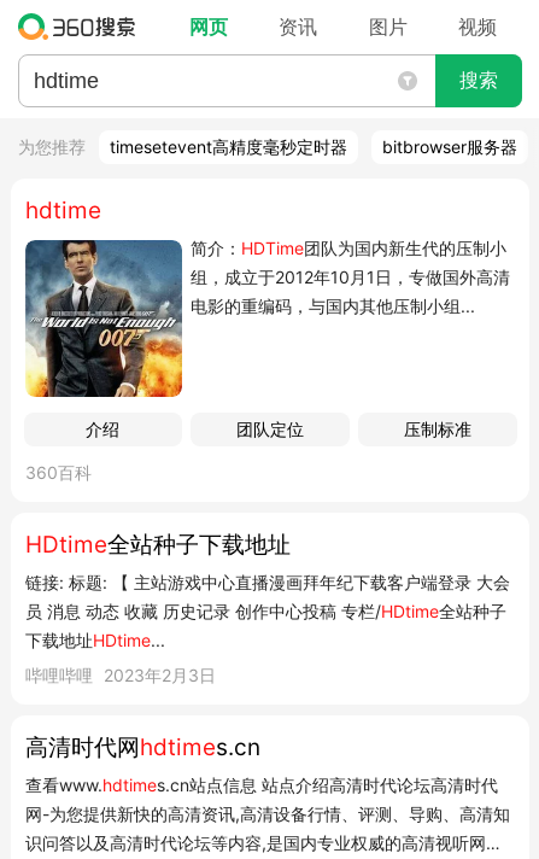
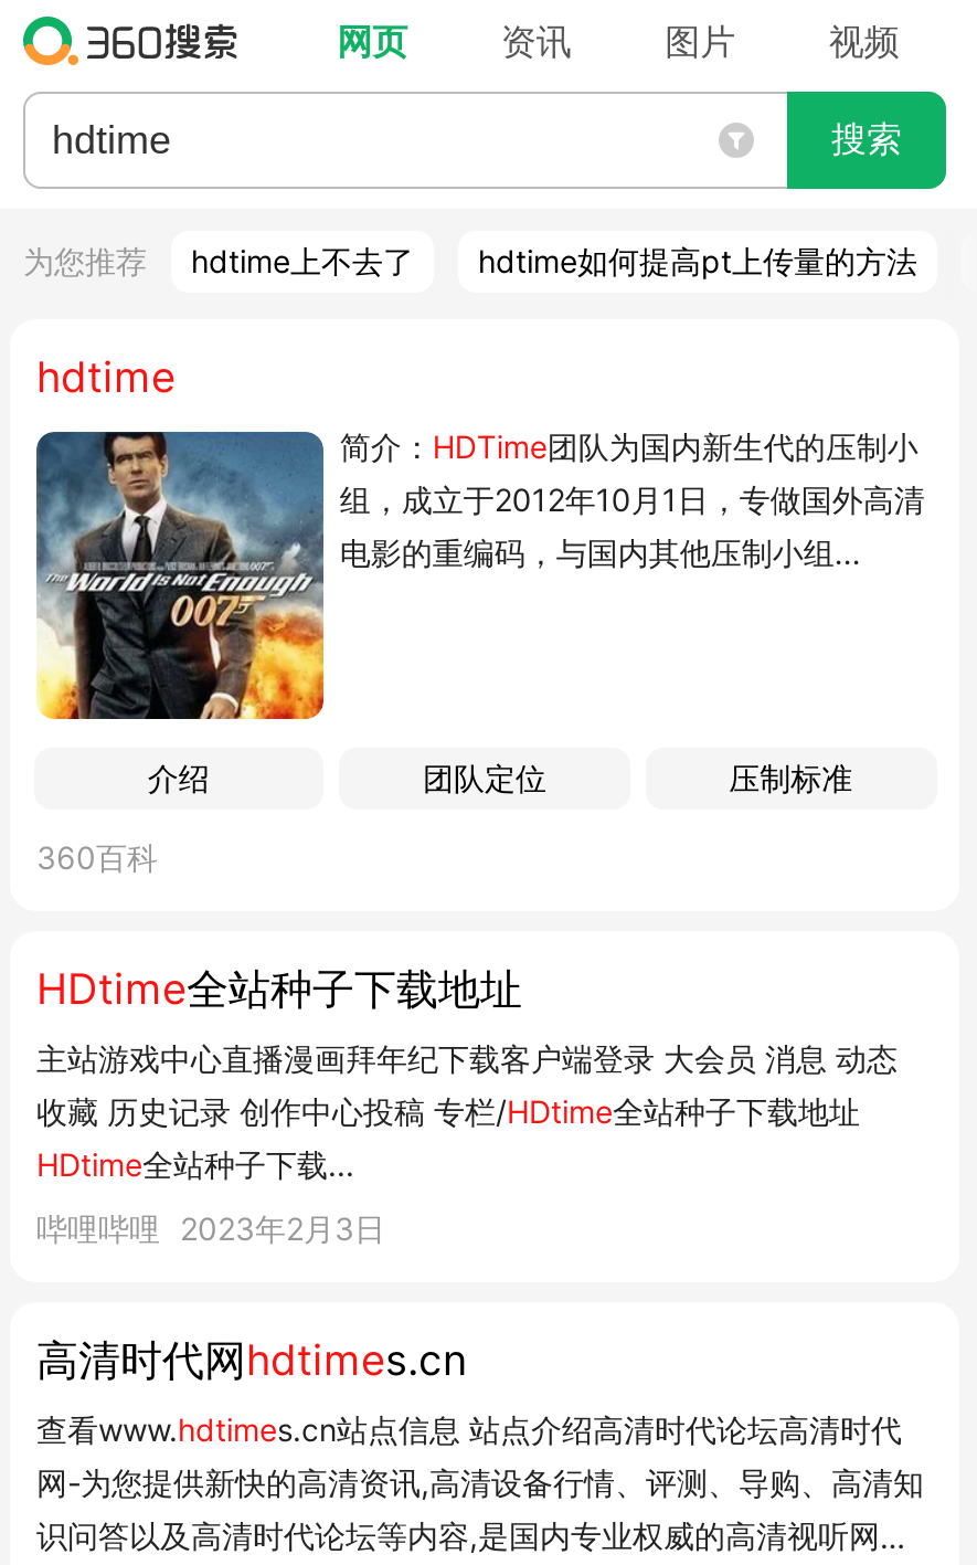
- timesetevent高精度毫秒定时器
- bitbrowser服务器
+ hdtime上不去了
+ hdtime如何提高pt上传量的方法

- 链接: 标题: 【 主站游戏中心直播漫画拜年纪下载客户端登录 大会
- 员 消息 动态 收藏 历史记录 创作中心投稿 专栏/HDtime全站种子
- 下载地址HDtime...
+ 主站游戏中心直播漫画拜年纪下载客户端登录 大会员 消息 动态
+ 收藏 历史记录 创作中心投稿 专栏/HDtime全站种子下载地址
+ HDtime全站种子下载...
